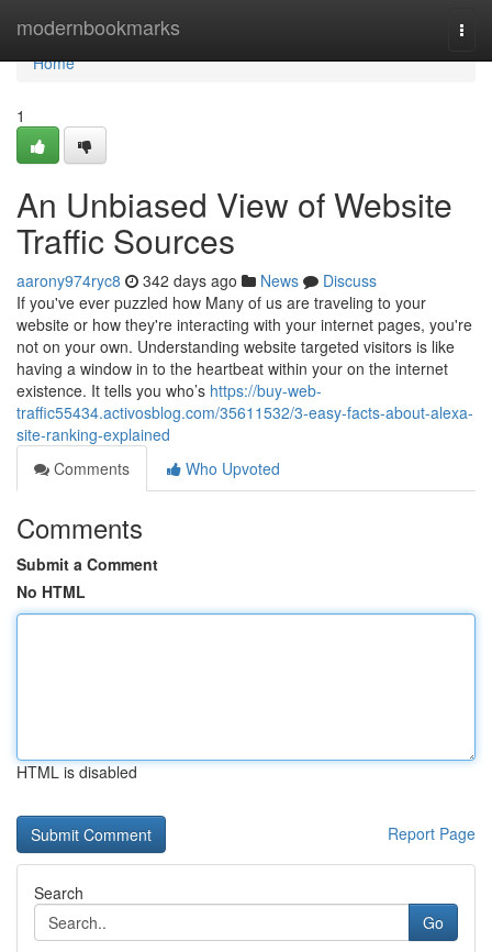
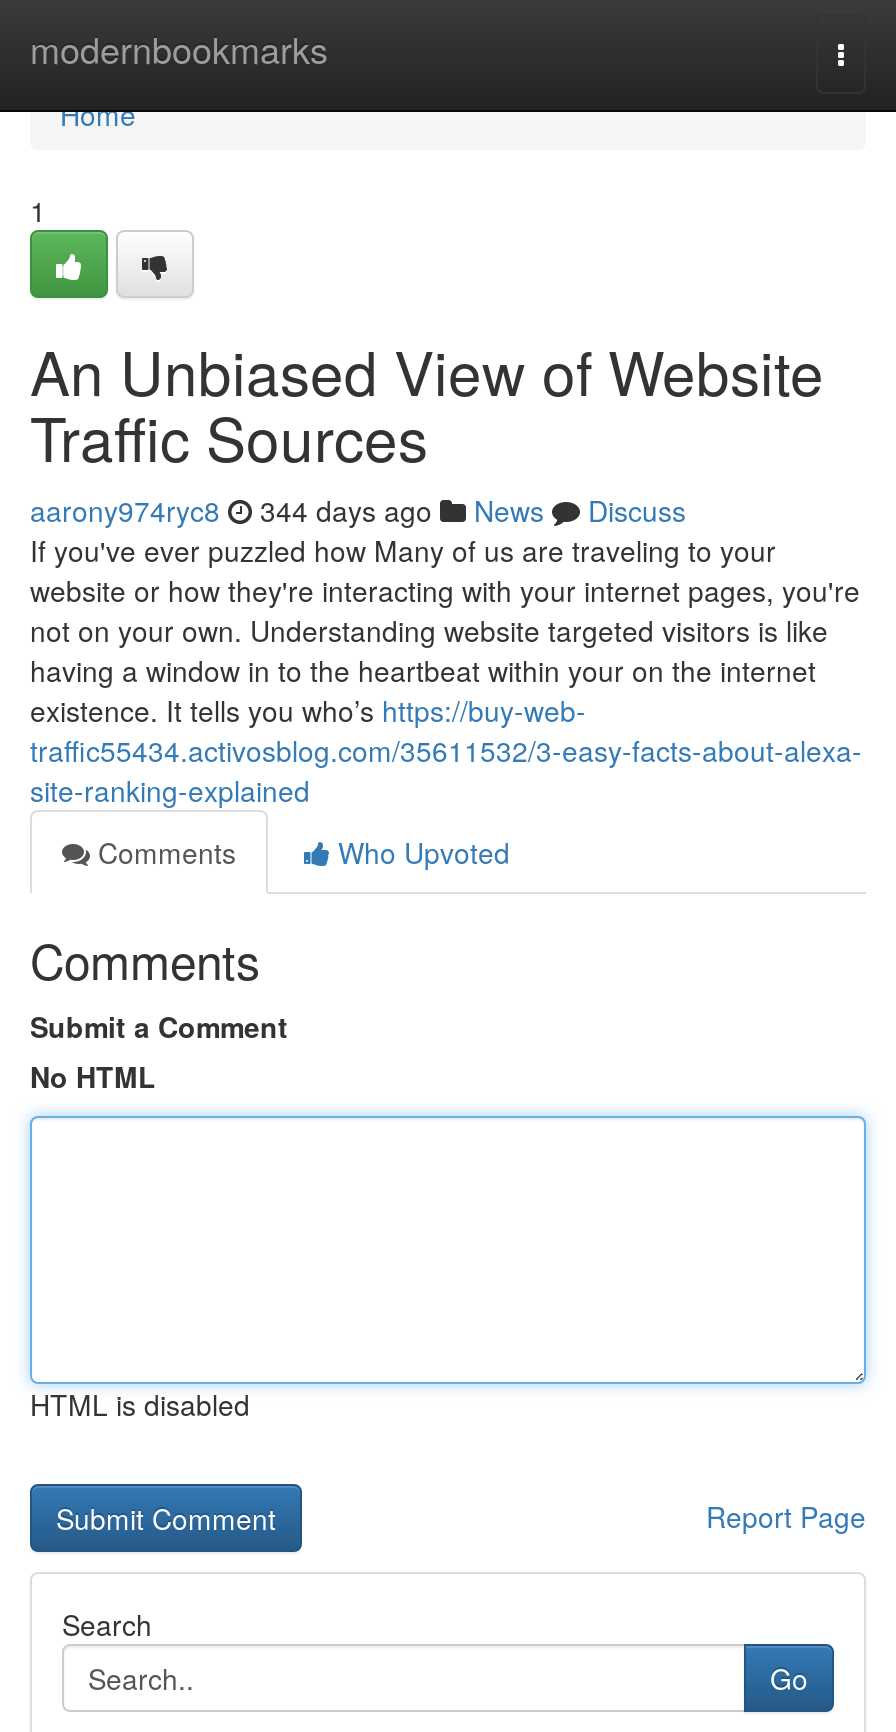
- aarony974ryc8 342 days ago News Discuss
+ aarony974ryc8 344 days ago News Discuss
